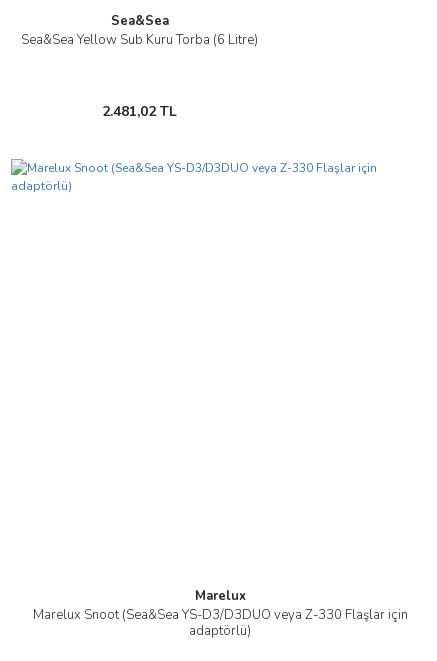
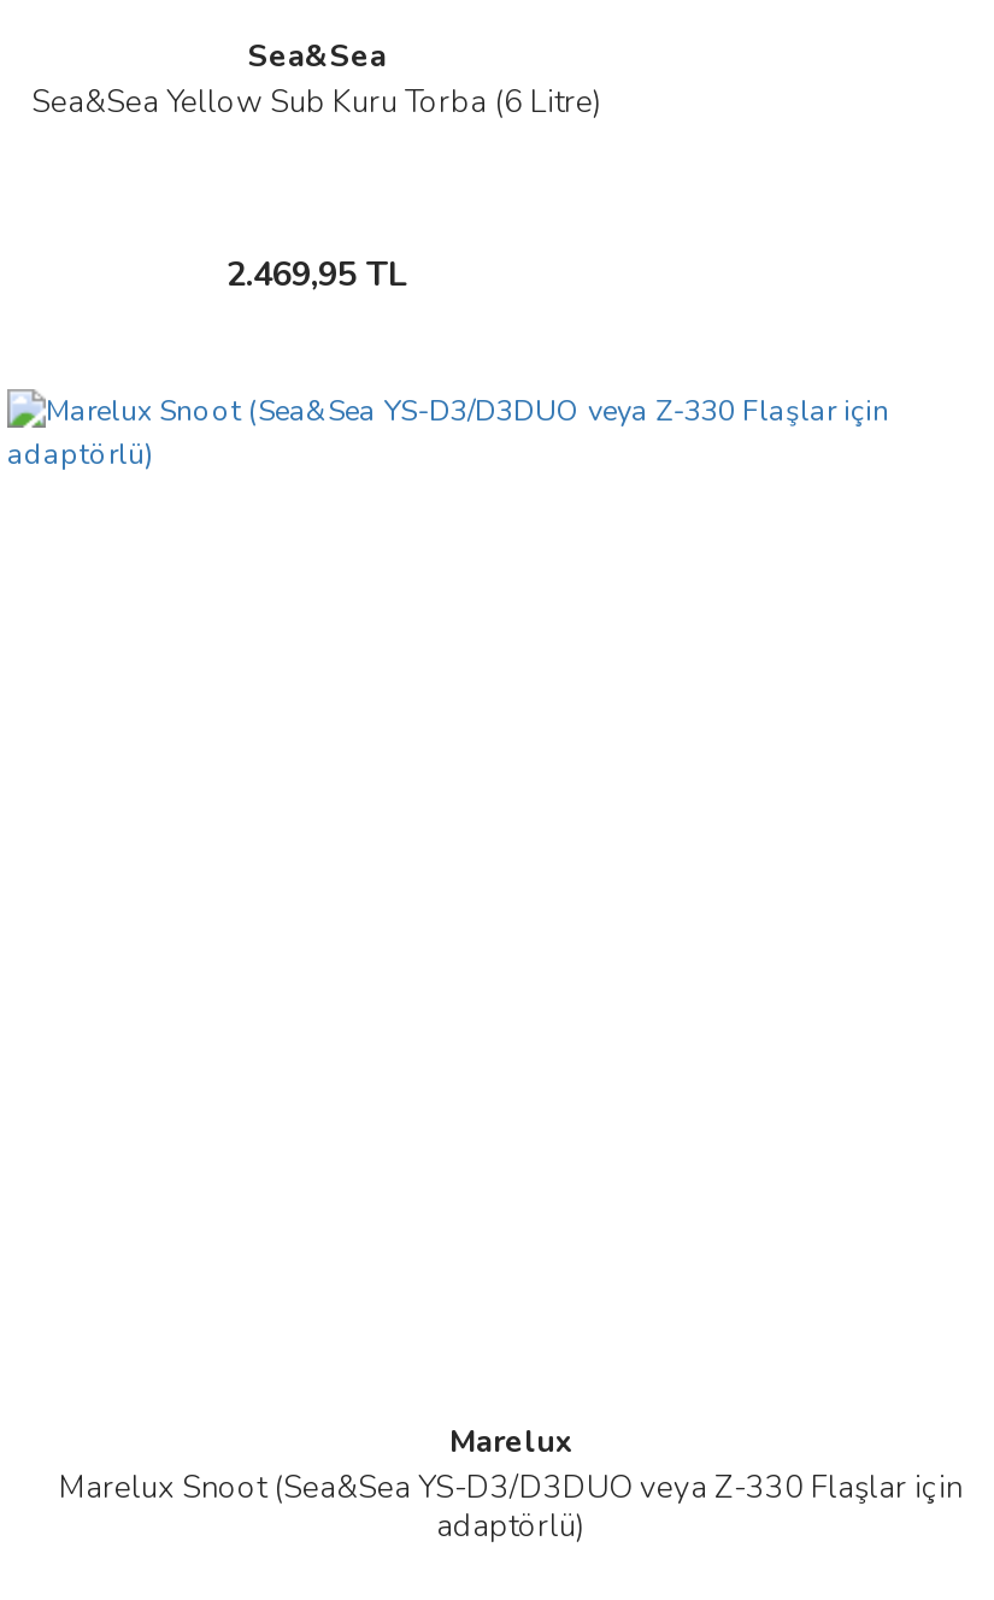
- 2.481,02 TL
+ 2.469,95 TL
